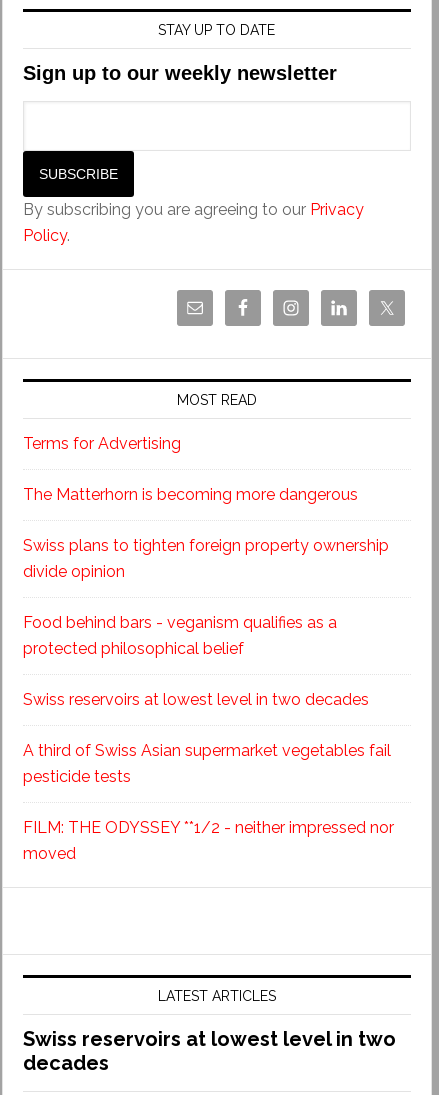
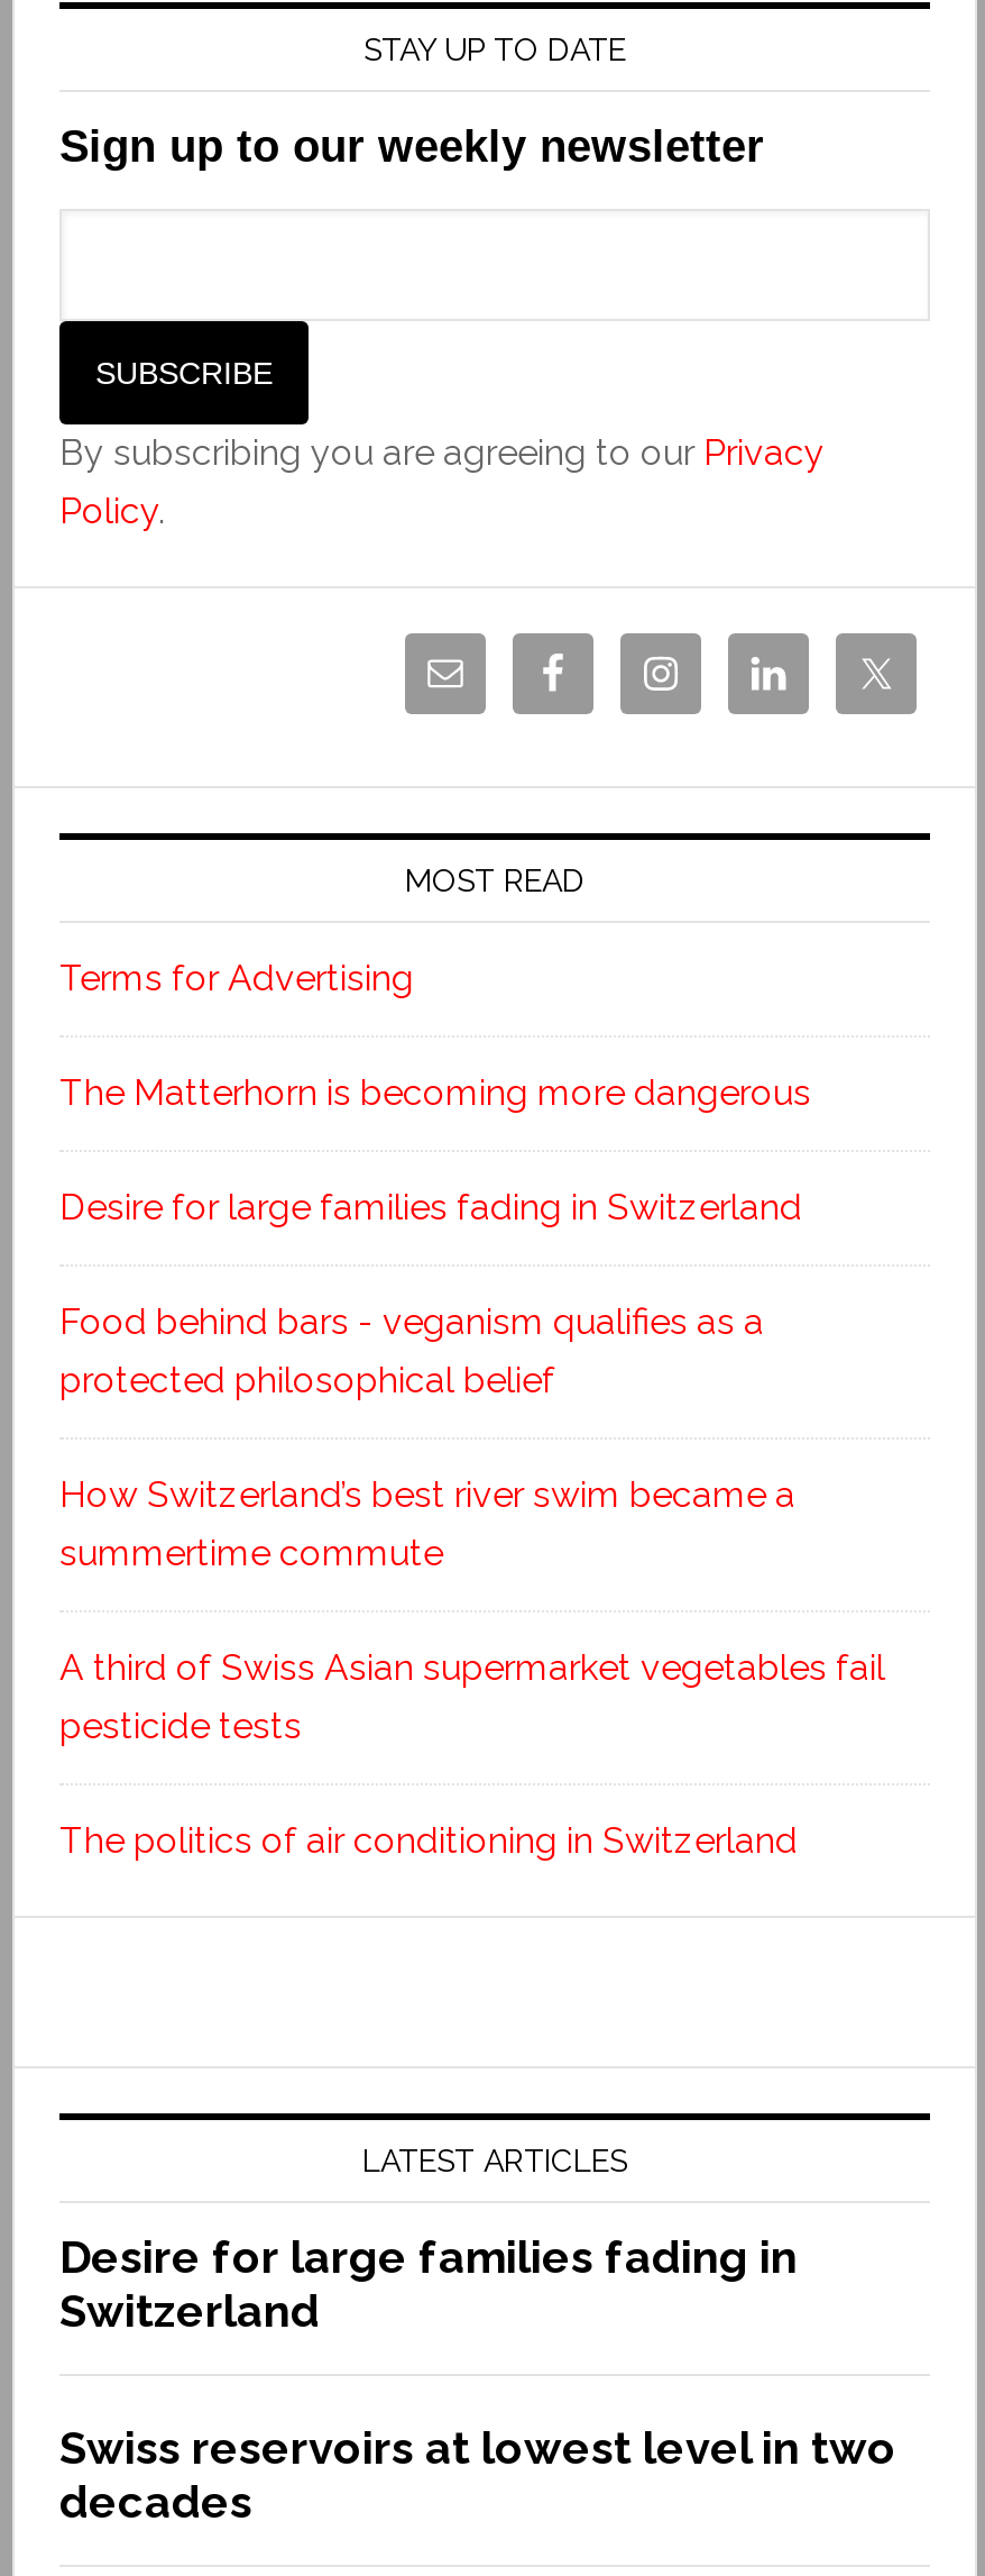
- Swiss plans to tighten foreign property ownership
- divide opinion
+ Desire for large families fading in Switzerland

moved up: Food behind bars - veganism qualifies as a | protected philosophical belief

- Swiss reservoirs at lowest level in two decades
+ How Switzerland’s best river swim became a
+ summertime commute

- FILM: THE ODYSSEY **1/2 - neither impressed nor
- moved
+ The politics of air conditioning in Switzerland

moved up: LATEST ARTICLES

+ Desire for large families fading in
+ Switzerland
